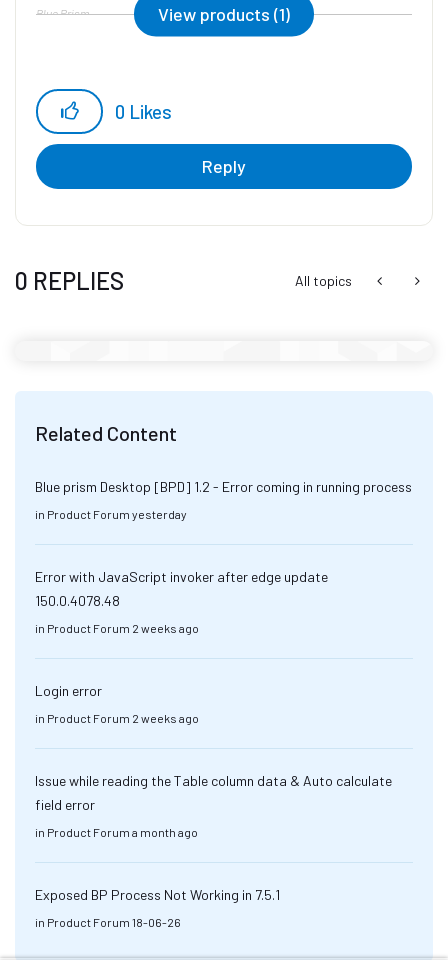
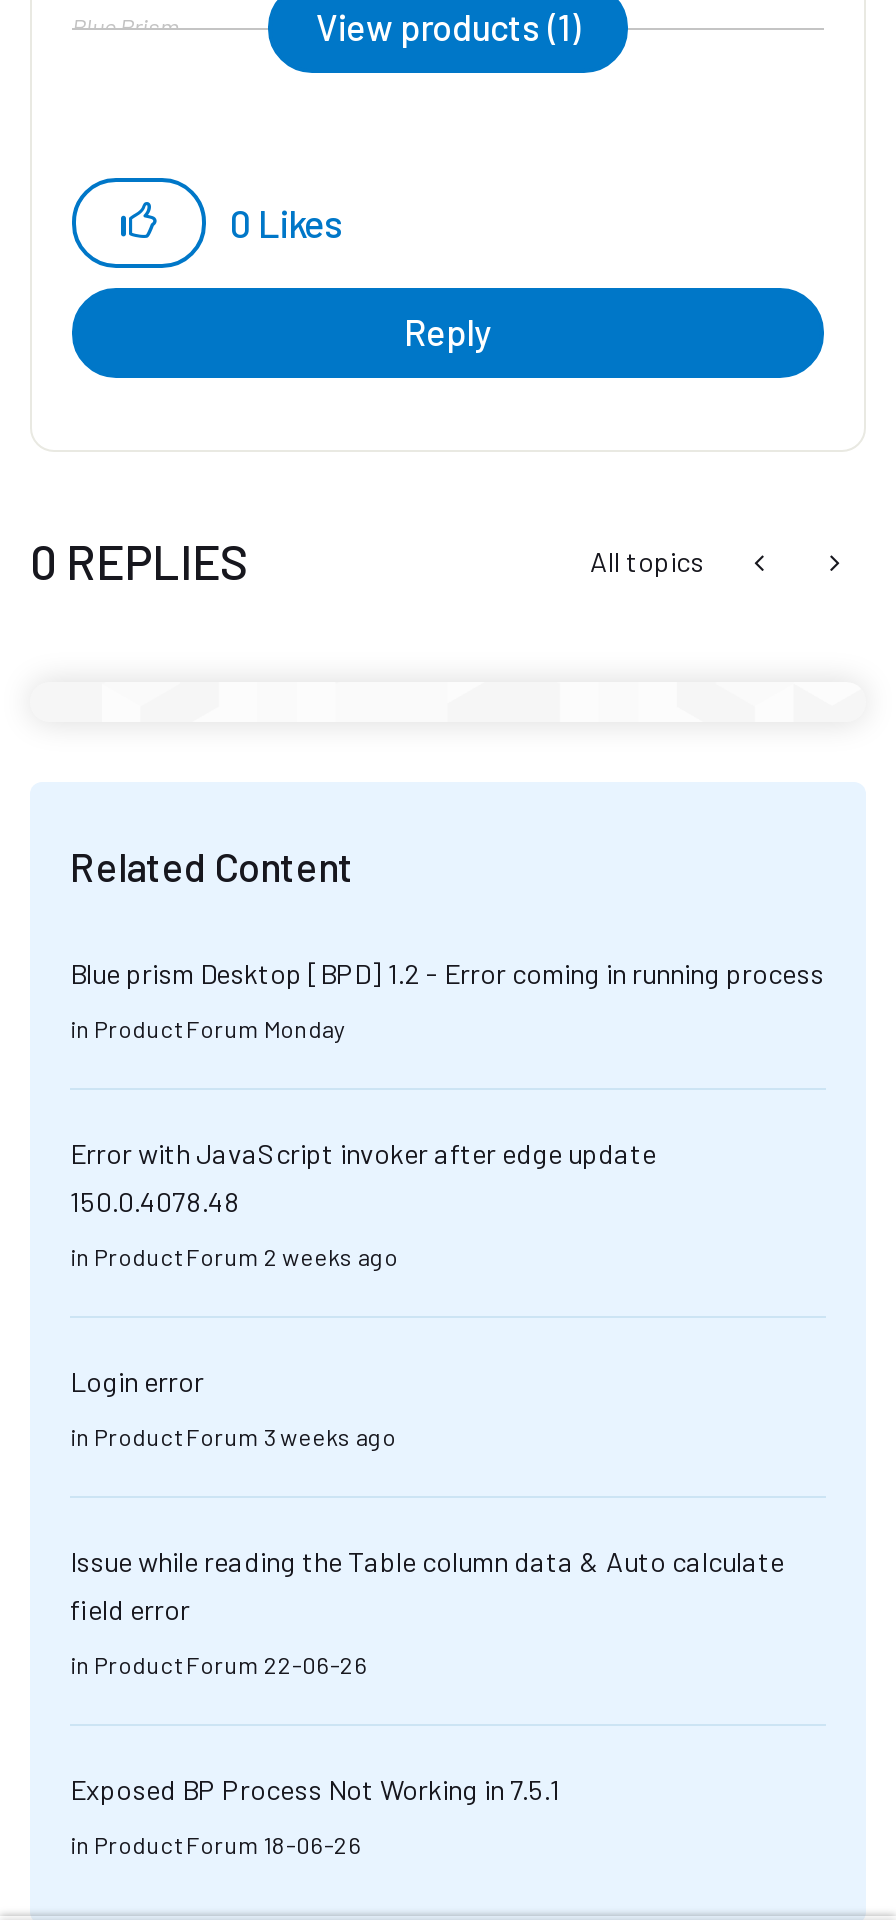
- in Product Forum yesterday
+ in Product Forum Monday

- in Product Forum 2 weeks ago
+ in Product Forum 3 weeks ago

- in Product Forum a month ago
+ in Product Forum 22-06-26
